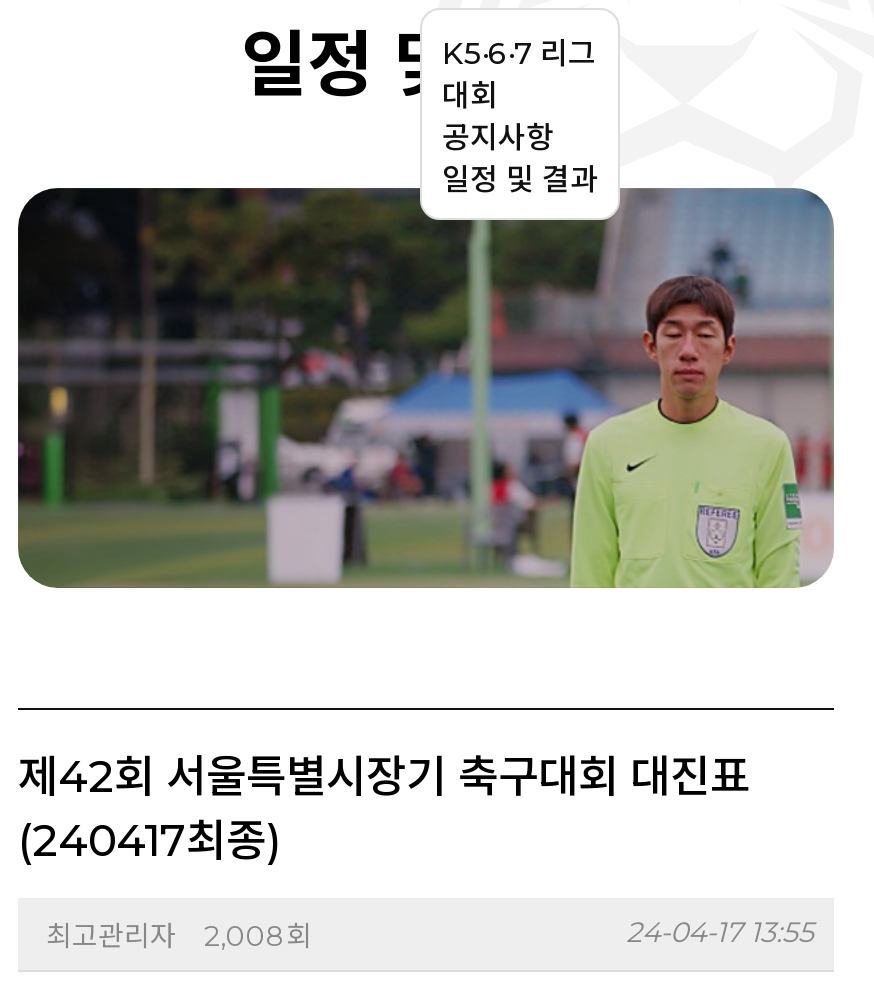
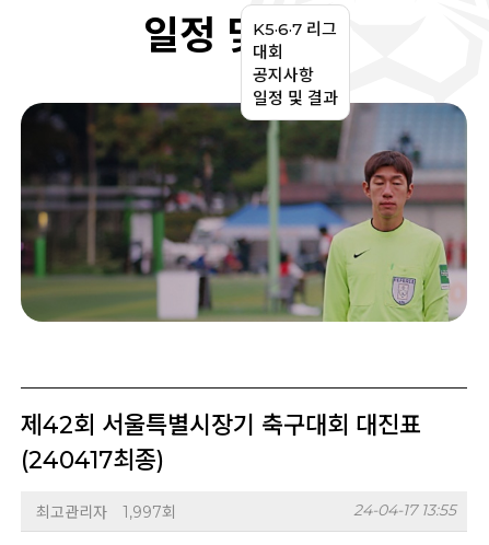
- 최고관리자 2,008회
+ 최고관리자 1,997회
